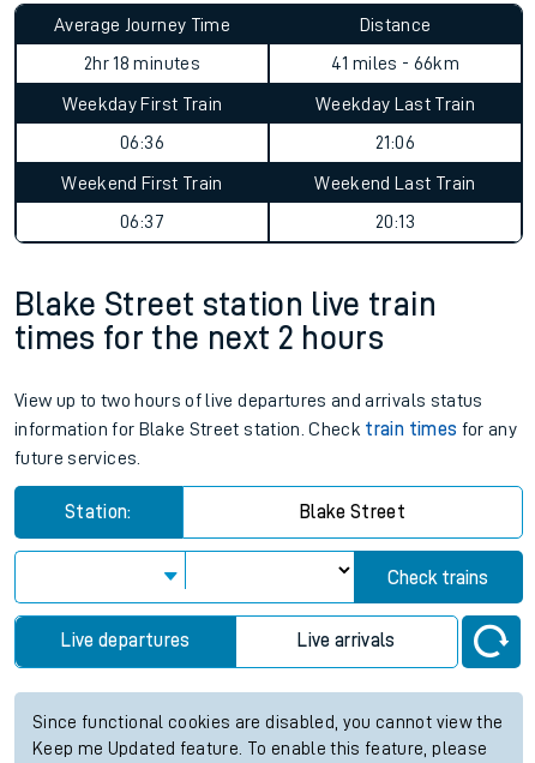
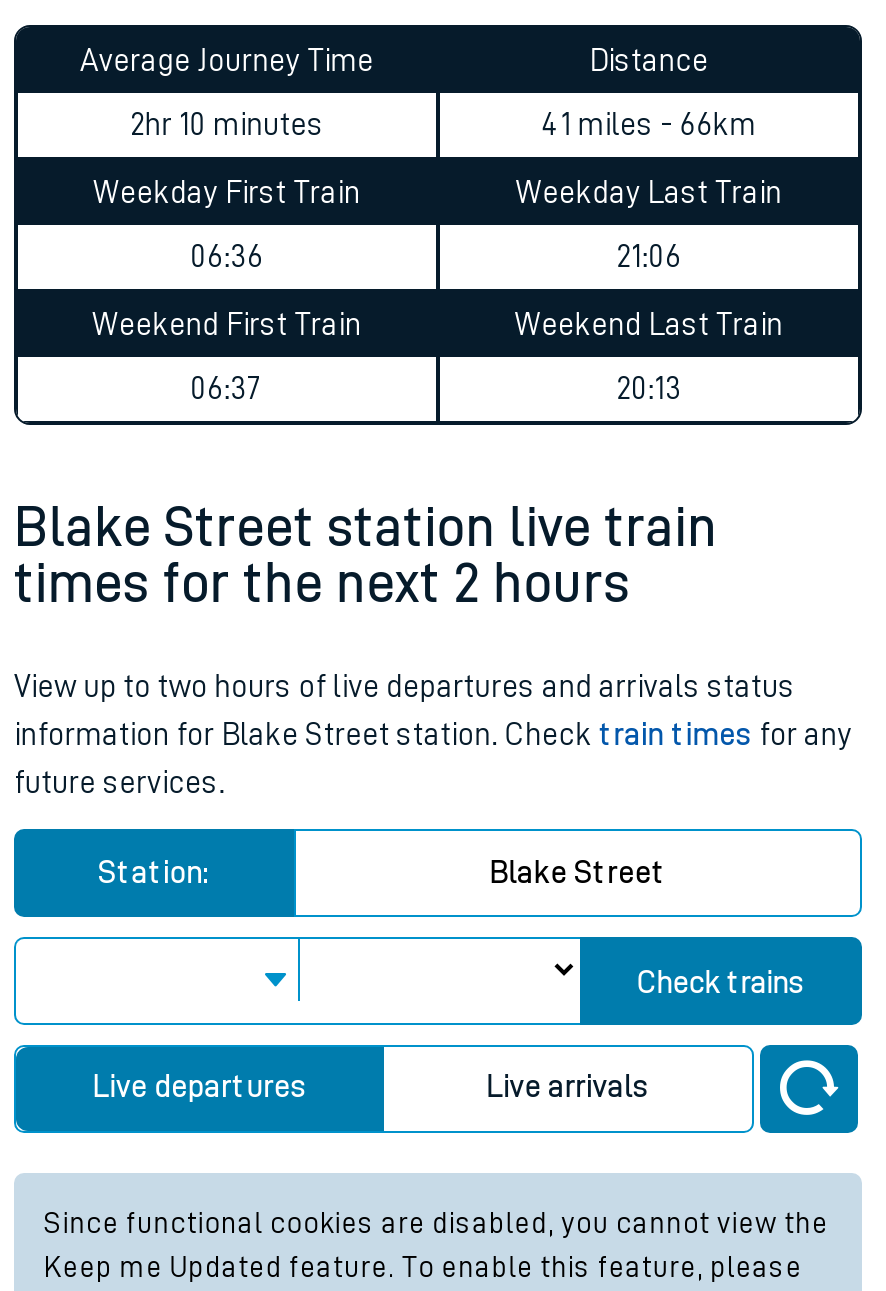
- 2hr 18 minutes
+ 2hr 10 minutes
